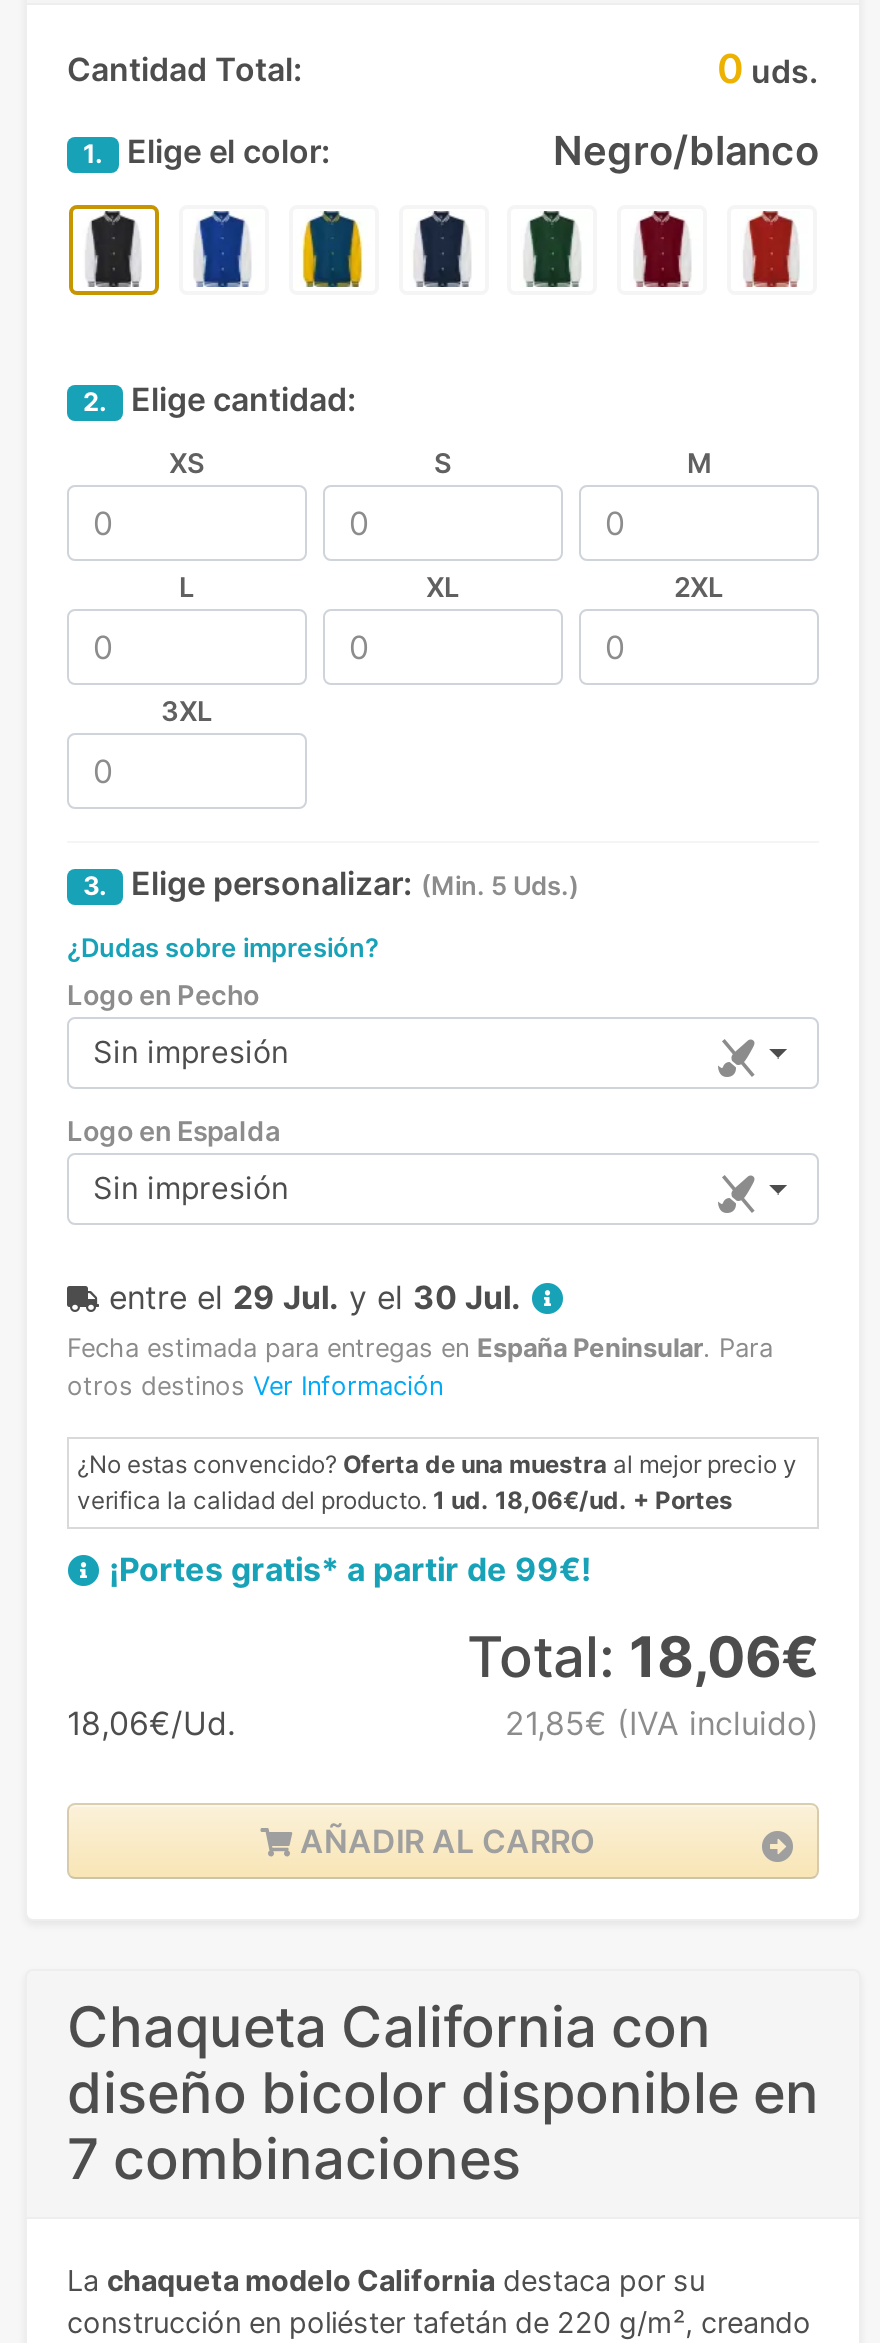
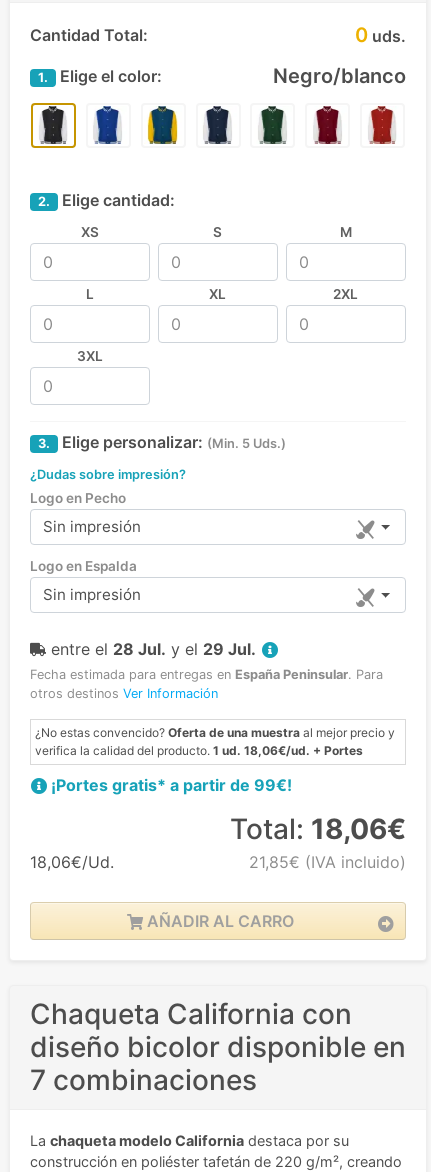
- entre el 29 Jul. y el 30 Jul.
+ entre el 28 Jul. y el 29 Jul.
